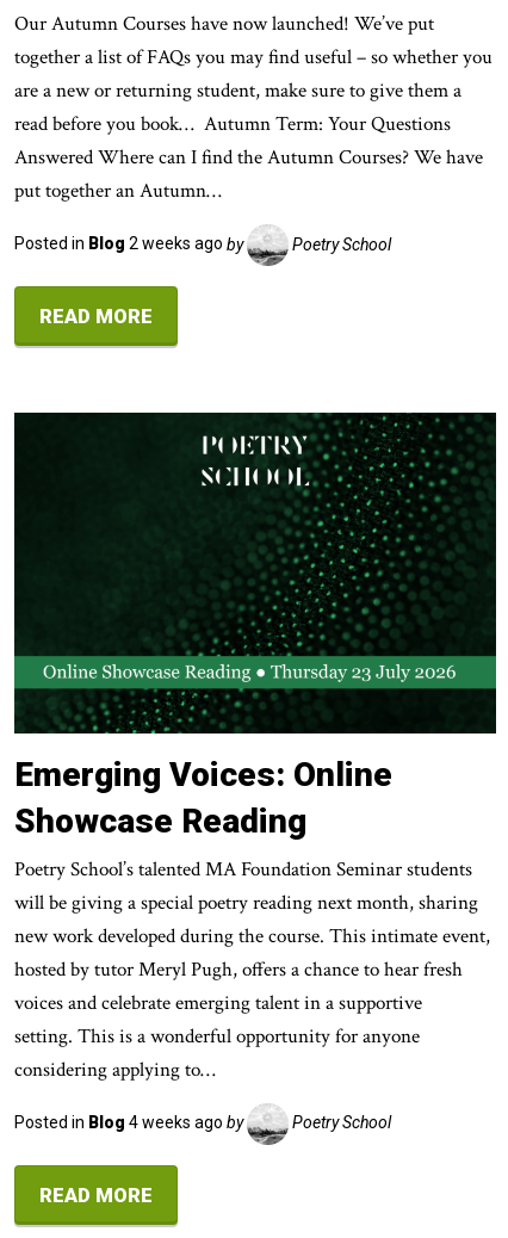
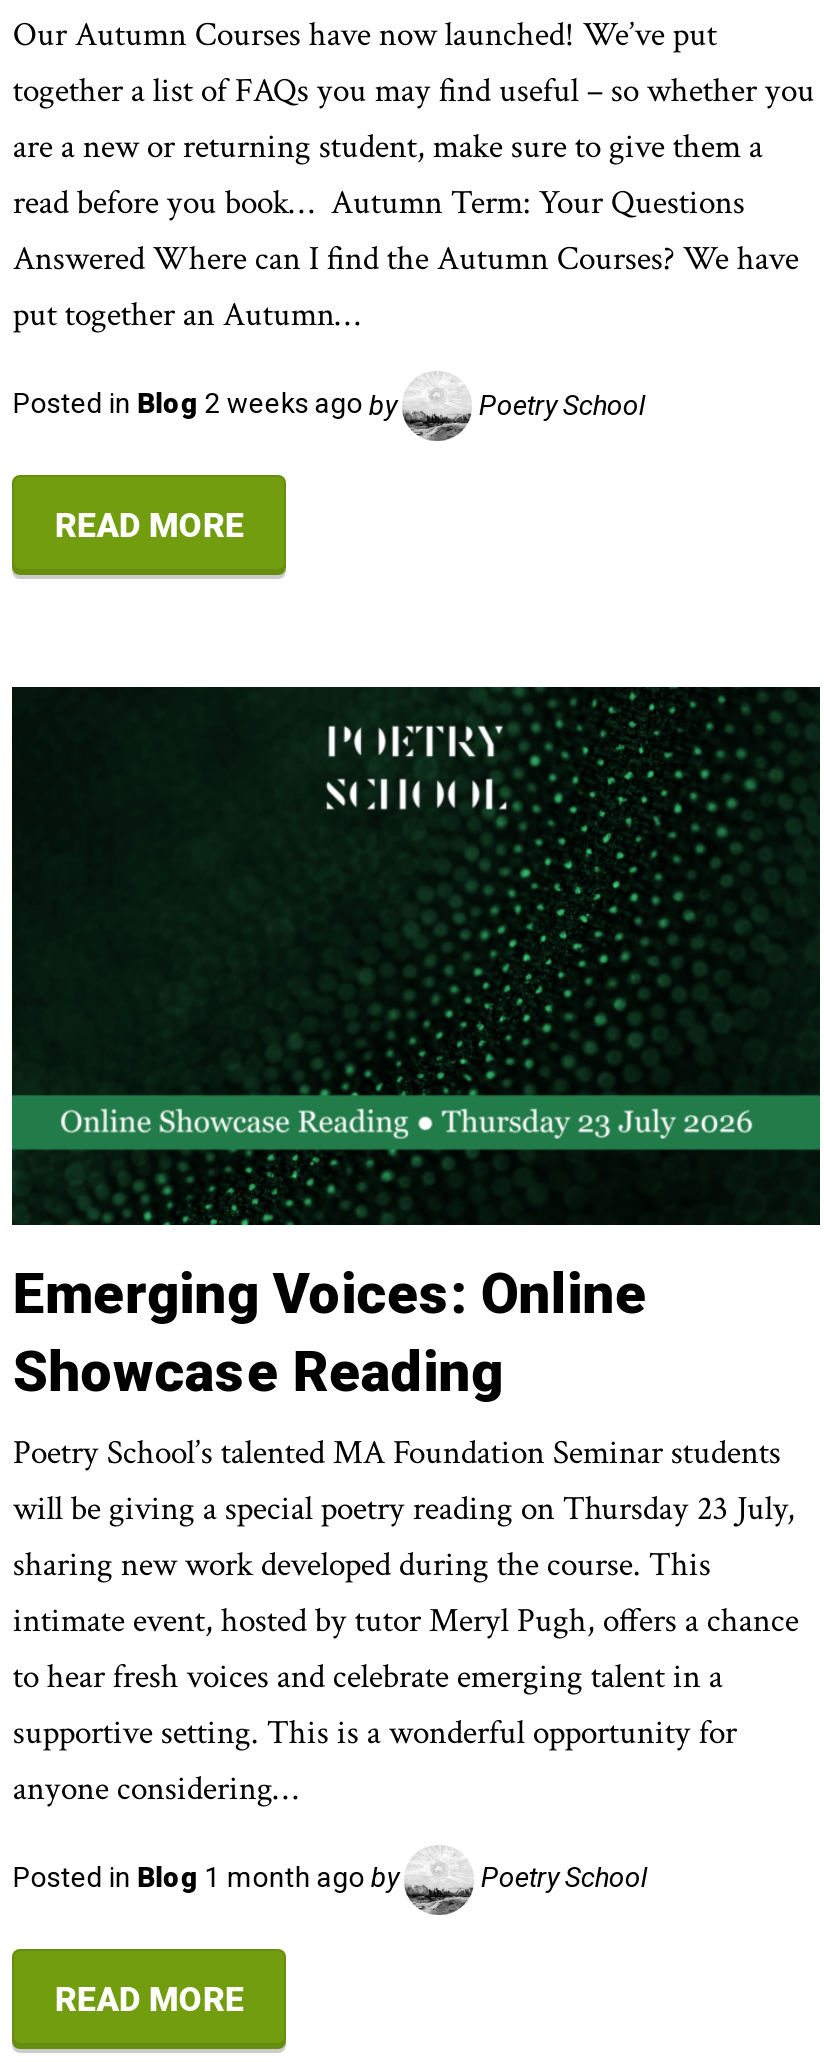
- will be giving a special poetry reading next month, sharing
- new work developed during the course. This intimate event,
- hosted by tutor Meryl Pugh, offers a chance to hear fresh
- voices and celebrate emerging talent in a supportive
- setting. This is a wonderful opportunity for anyone
- considering applying to…
+ will be giving a special poetry reading on Thursday 23 July,
+ sharing new work developed during the course. This
+ intimate event, hosted by tutor Meryl Pugh, offers a chance
+ to hear fresh voices and celebrate emerging talent in a
+ supportive setting. This is a wonderful opportunity for
+ anyone considering…

- Posted in Blog 4 weeks ago by
+ Posted in Blog 1 month ago by
